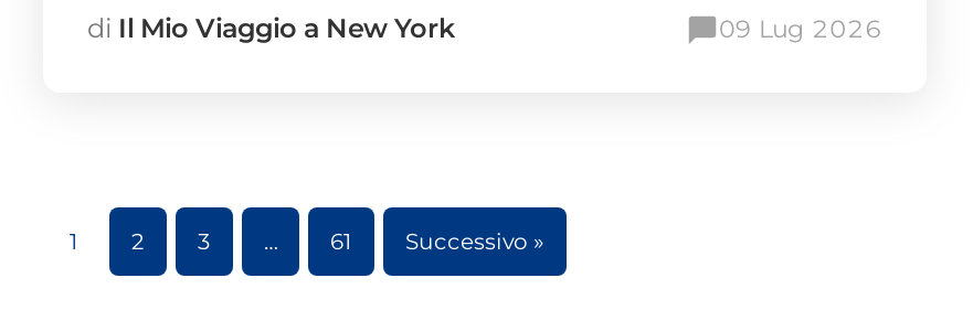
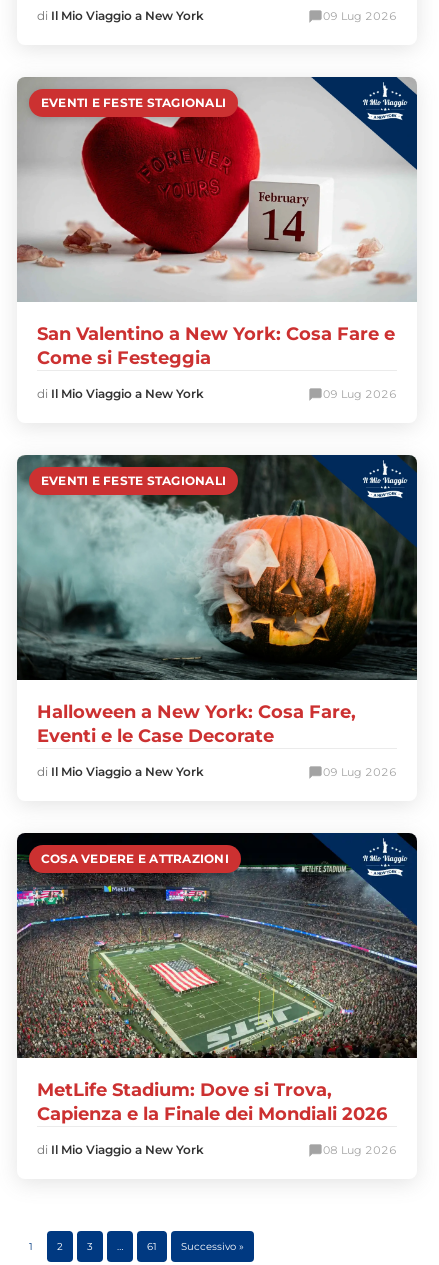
+ [image]
+ EVENTI E FESTE STAGIONALI

+ [image]
+ EVENTI E FESTE STAGIONALI

+ [image]
+ COSA VEDERE E ATTRAZIONI

+ San Valentino a New York: Cosa Fare e
+ Come si Festeggia
+ di Il Mio Viaggio a New York
+ 09 Lug 2026

+ Halloween a New York: Cosa Fare,
+ Eventi e le Case Decorate
+ di Il Mio Viaggio a New York
+ 09 Lug 2026

+ MetLife Stadium: Dove si Trova,
+ Capienza e la Finale dei Mondiali 2026
+ di Il Mio Viaggio a New York
+ 08 Lug 2026
